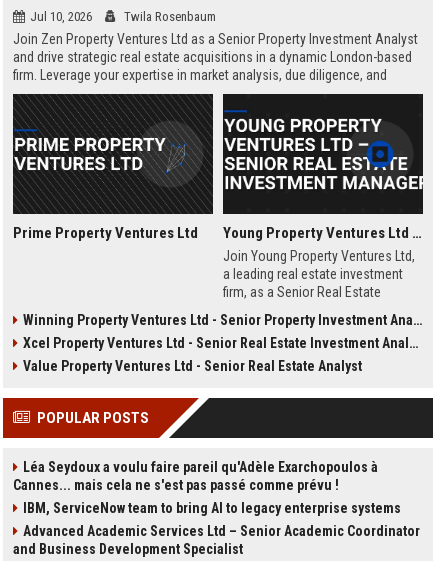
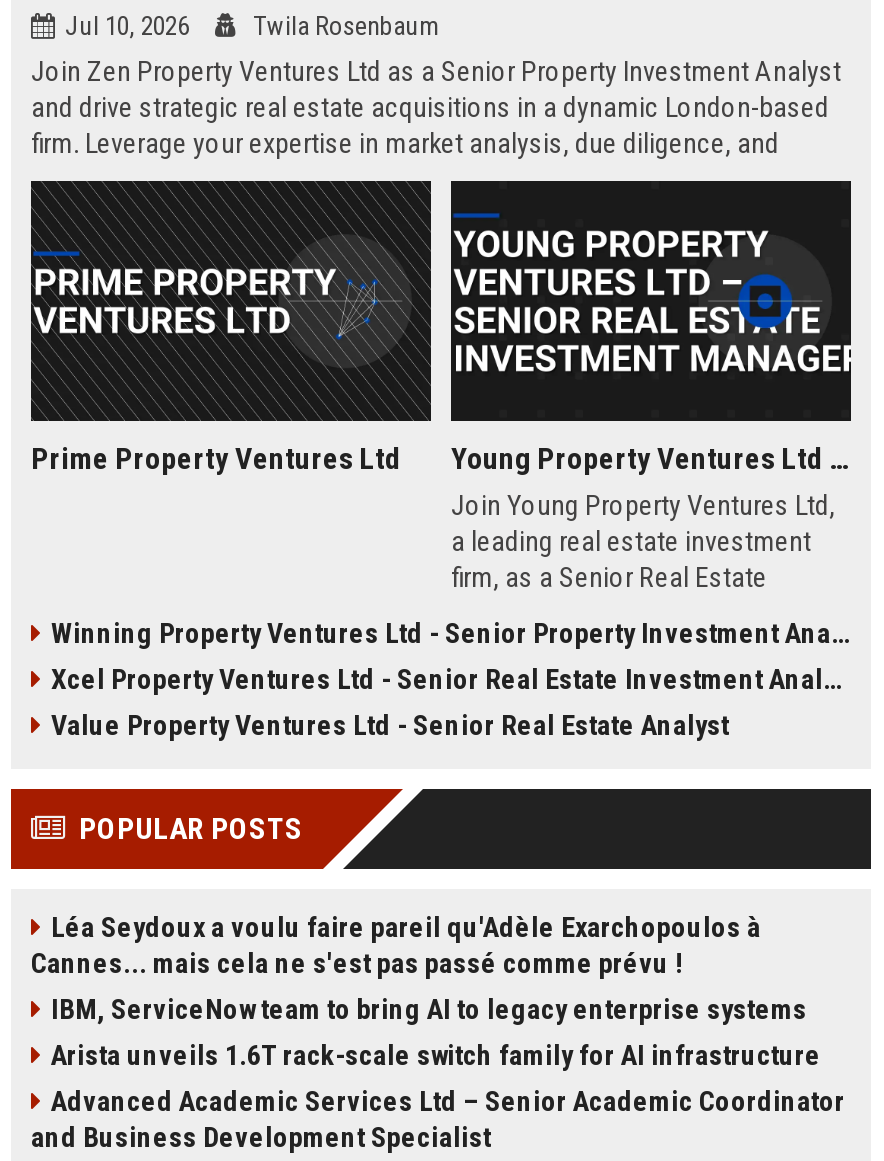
+ Arista unveils 1.6T rack-scale switch family for AI infrastructure
